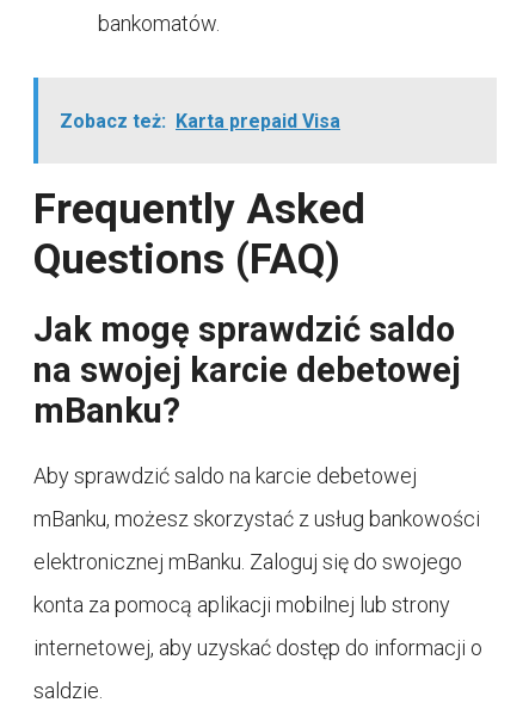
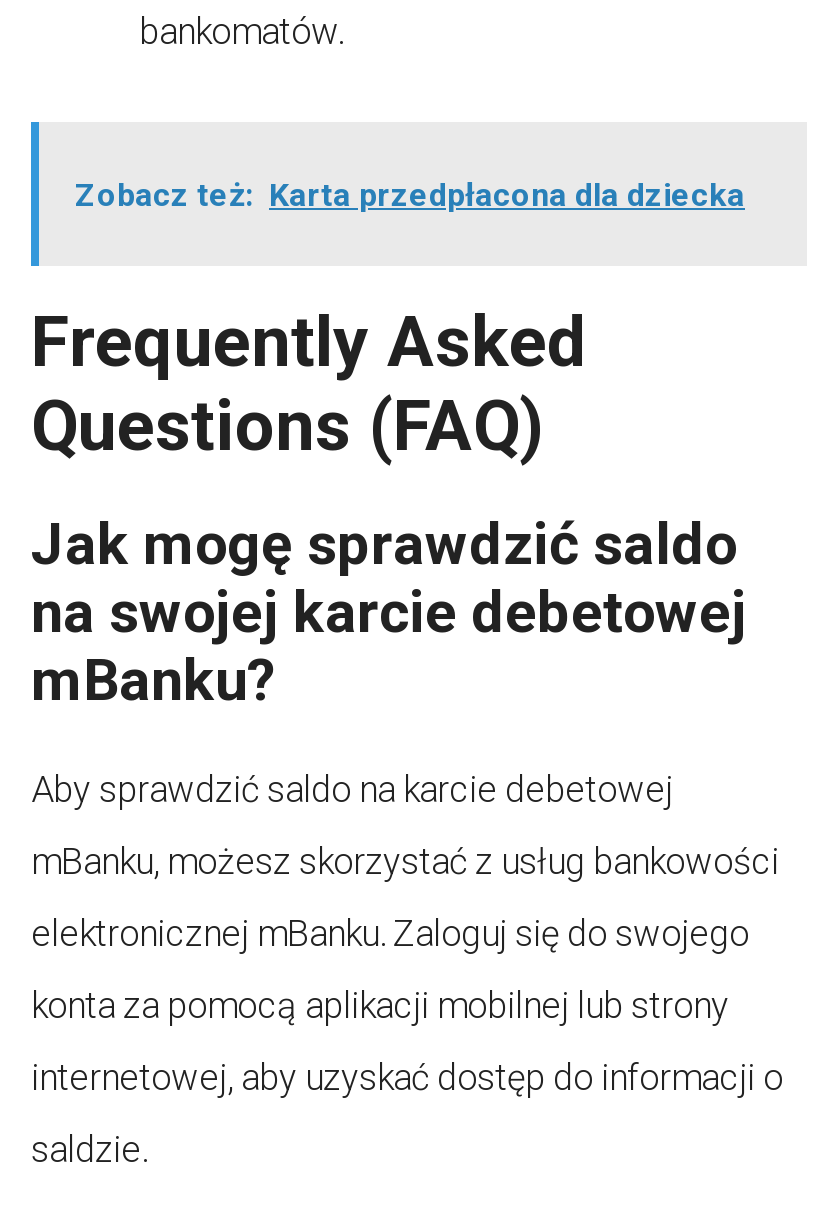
- Zobacz też: Karta prepaid Visa
+ Zobacz też: Karta przedpłacona dla dziecka
